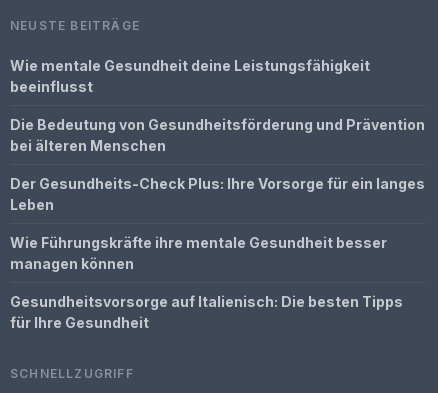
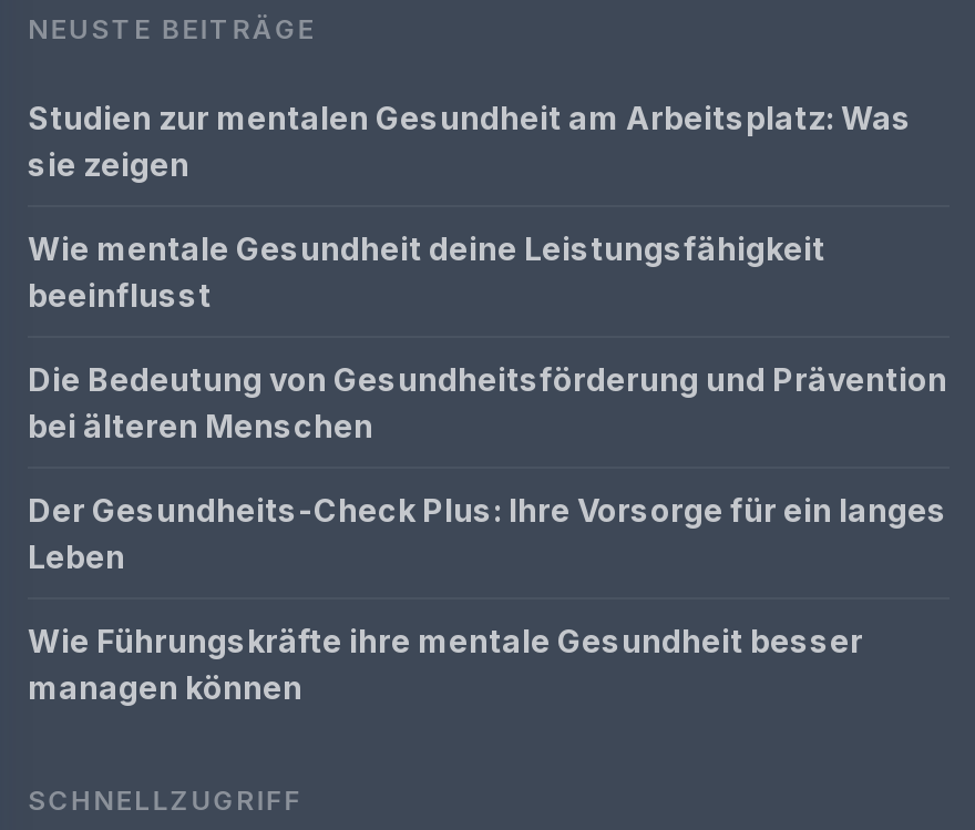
+ Studien zur mentalen Gesundheit am Arbeitsplatz: Was
+ sie zeigen

moved down: Wie mentale Gesundheit deine Leistungsfähigkeit | beeinflusst | Die Bedeutung von Gesundheitsförderung und Prävention | bei älteren Menschen | Der Gesundheits-Check Plus: Ihre Vorsorge für ein langes | Leben | Wie Führungskräfte ihre mentale Gesundheit besser | managen können

- Gesundheitsvorsorge auf Italienisch: Die besten Tipps
- für Ihre Gesundheit
